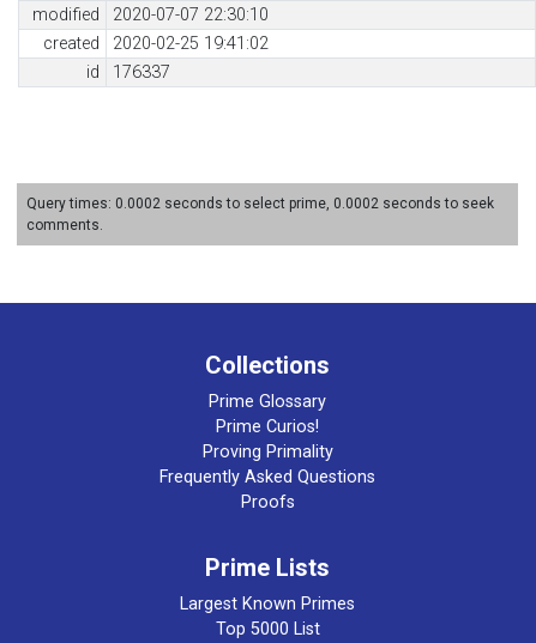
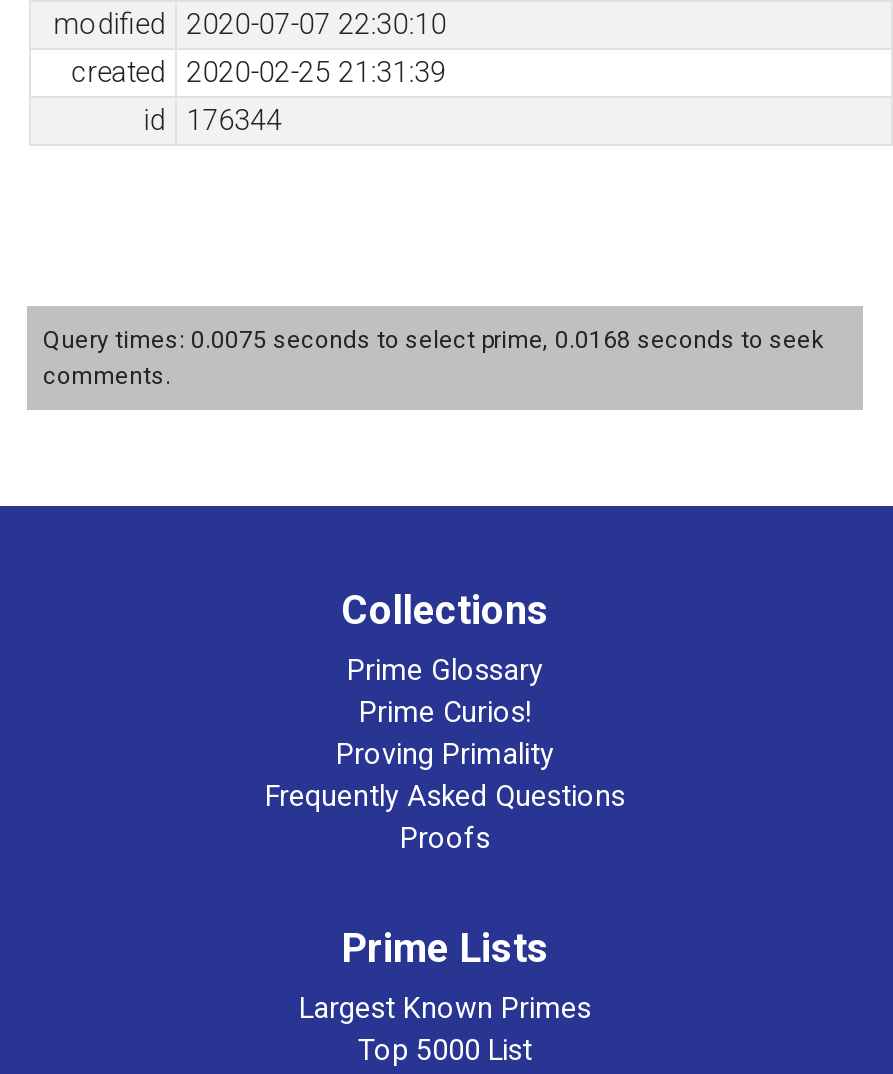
- created 2020-02-25 19:41:02
+ created 2020-02-25 21:31:39

- id 176337
+ id 176344

- Query times: 0.0002 seconds to select prime, 0.0002 seconds to seek
+ Query times: 0.0075 seconds to select prime, 0.0168 seconds to seek
